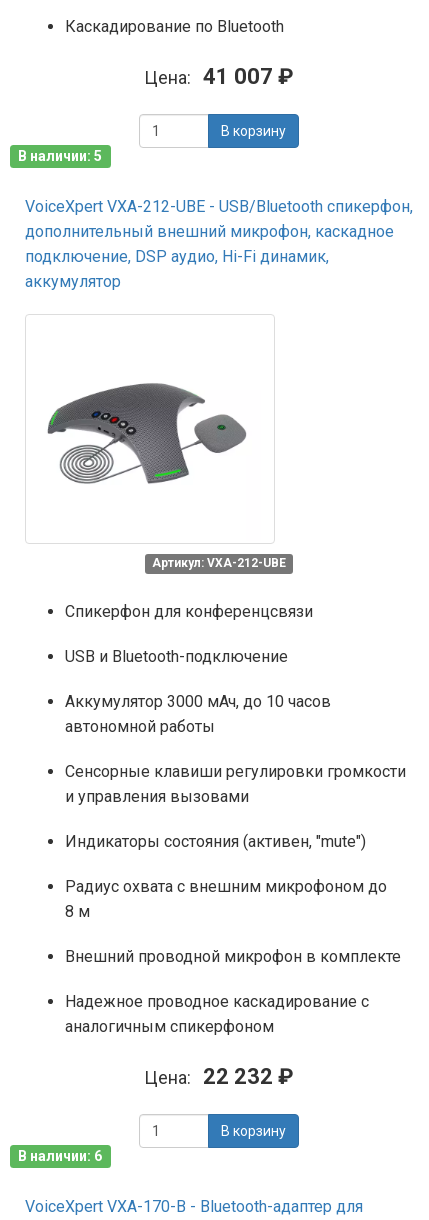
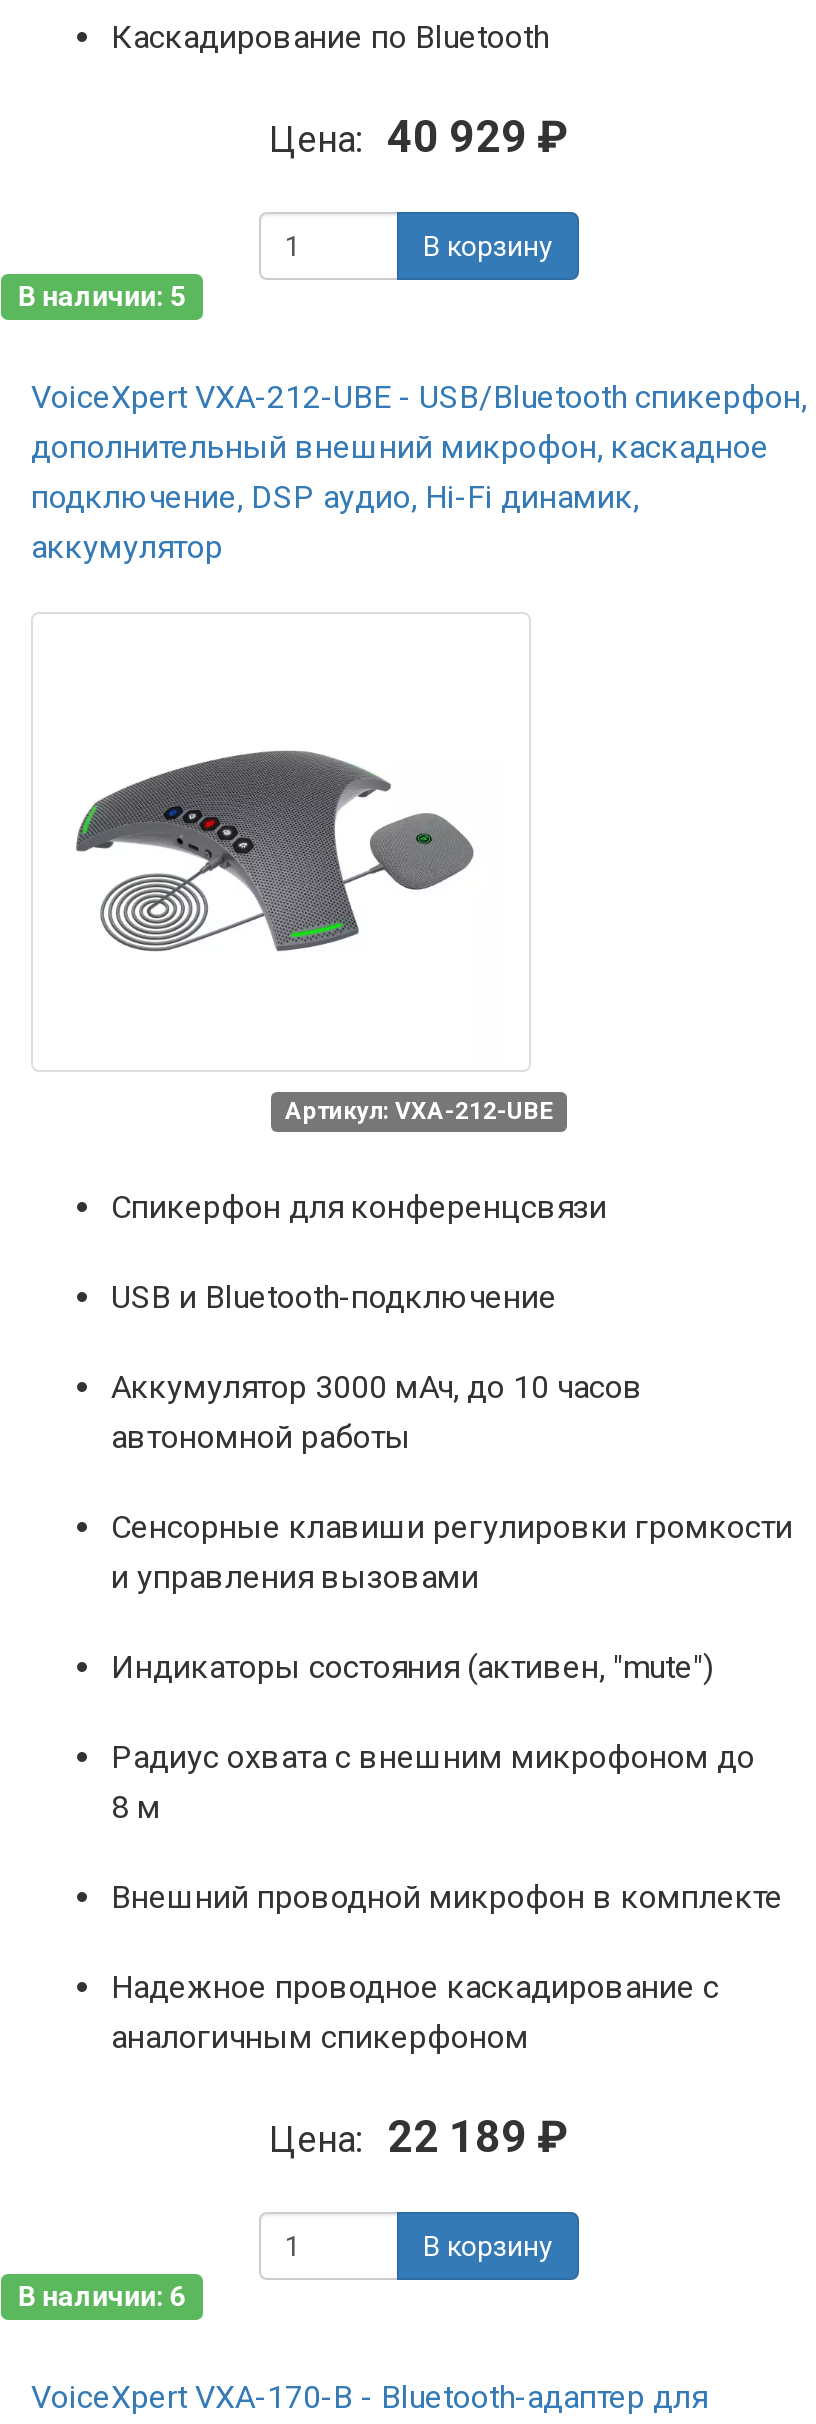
- Цена: 41 007 ₽
+ Цена: 40 929 ₽

- Цена: 22 232 ₽
+ Цена: 22 189 ₽
